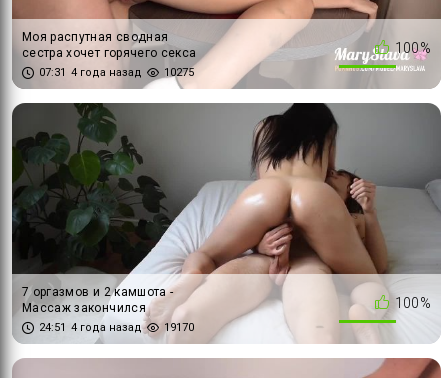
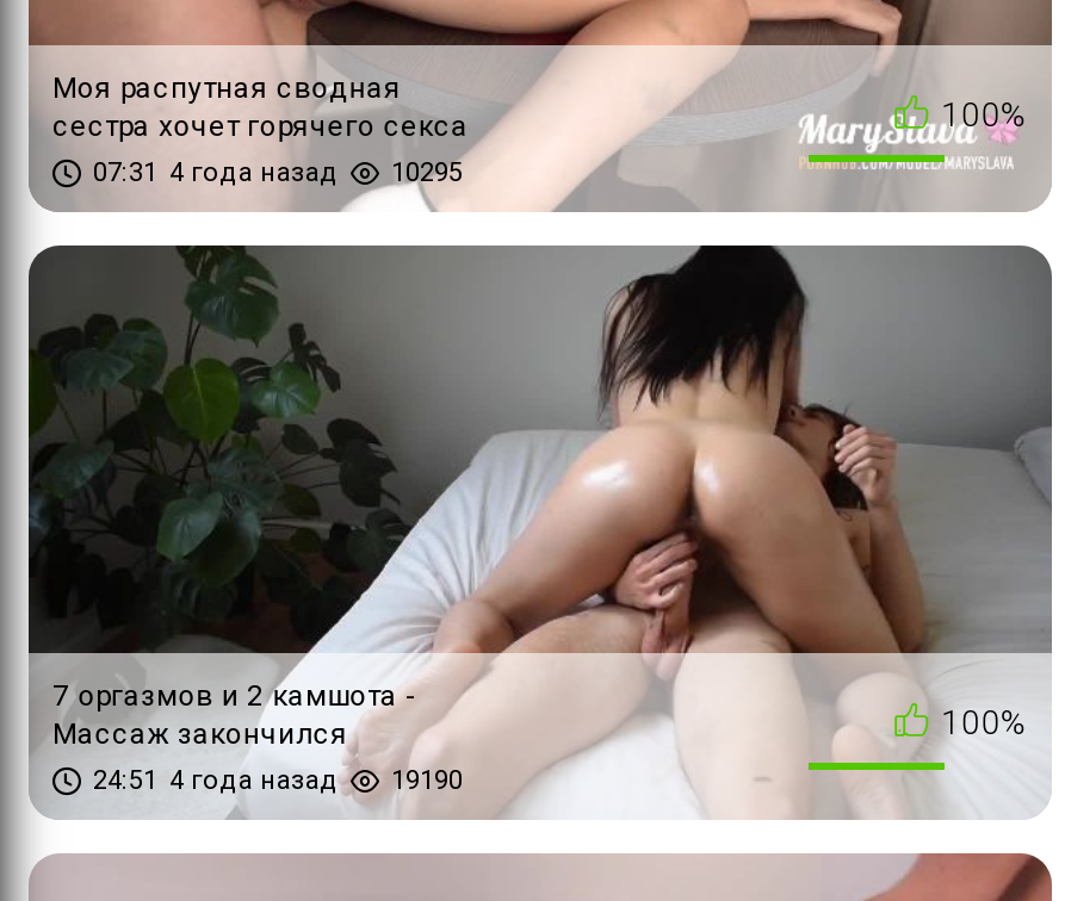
- 10275
+ 10295

- 19170
+ 19190
